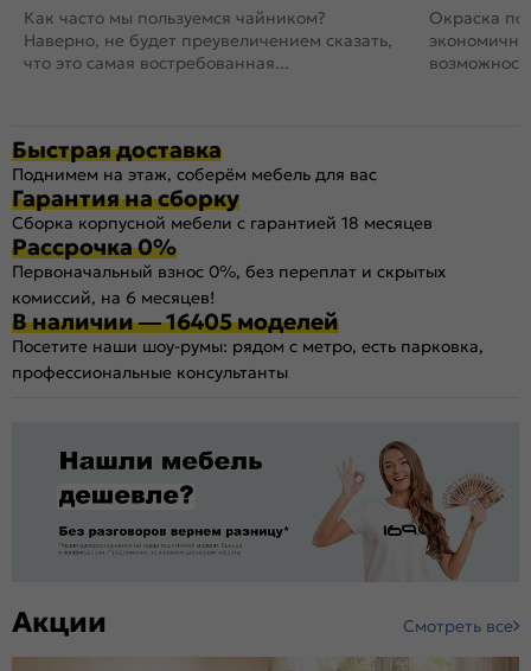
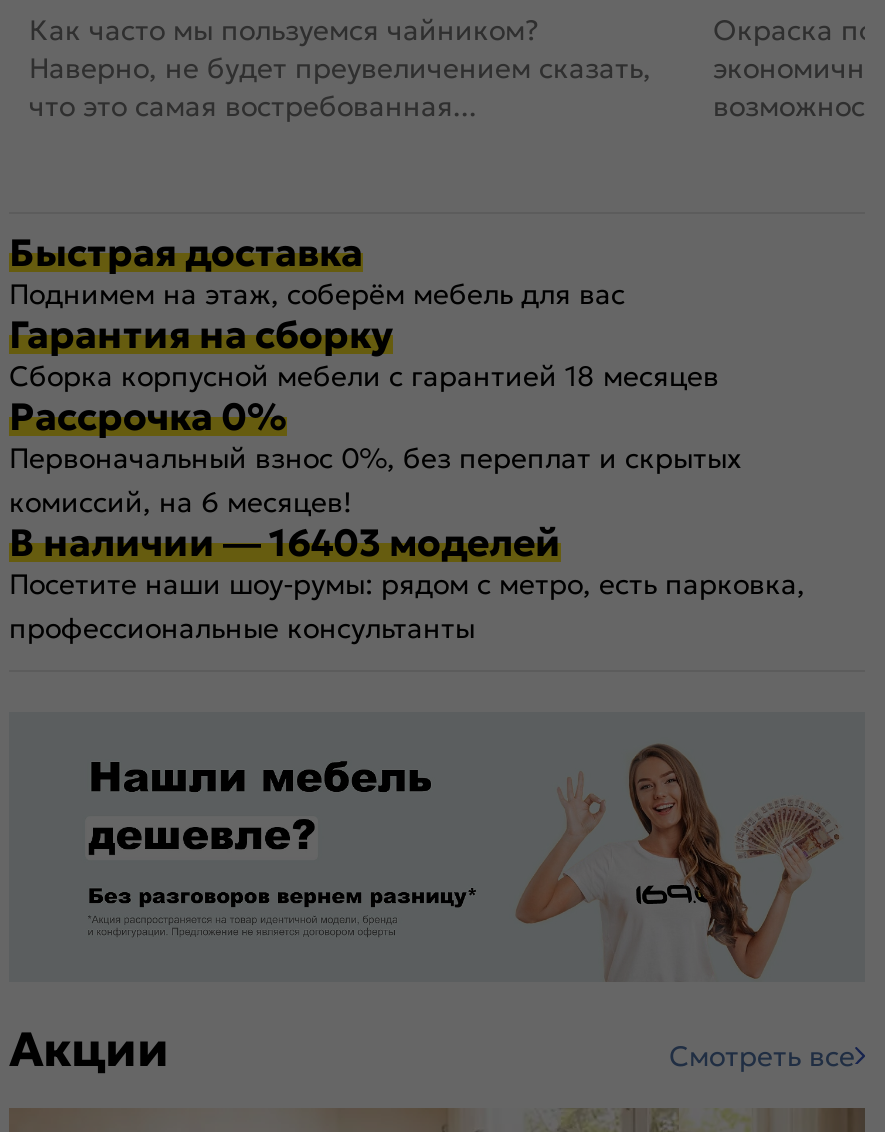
- В наличии — 16405 моделей
+ В наличии — 16403 моделей
